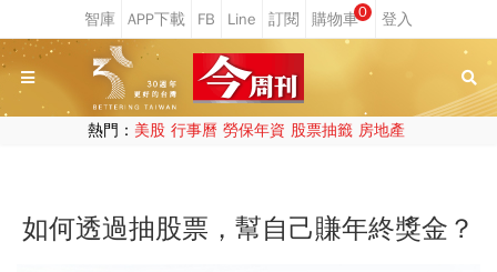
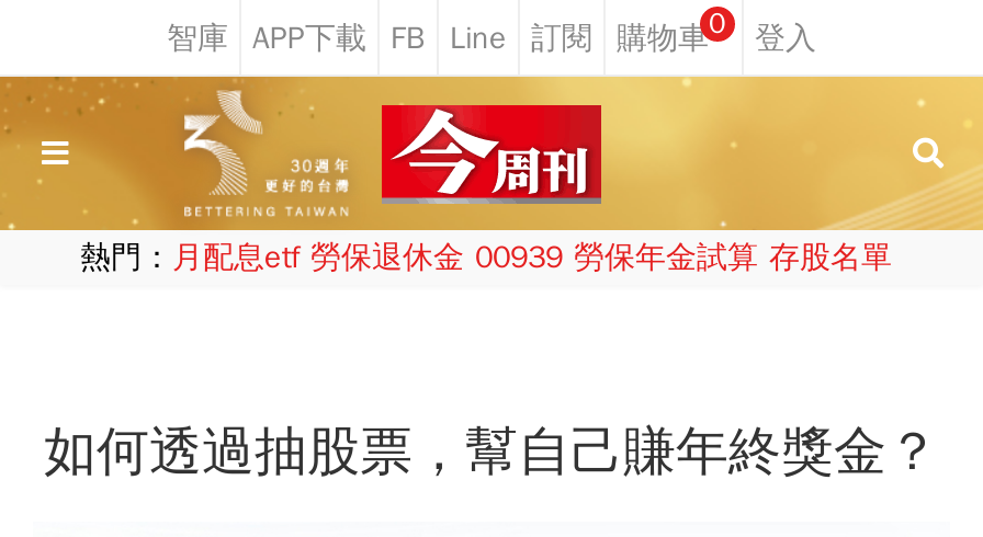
- 熱門：美股 行事曆 勞保年資 股票抽籤 房地產
+ 熱門：月配息etf 勞保退休金 00939 勞保年金試算 存股名單
